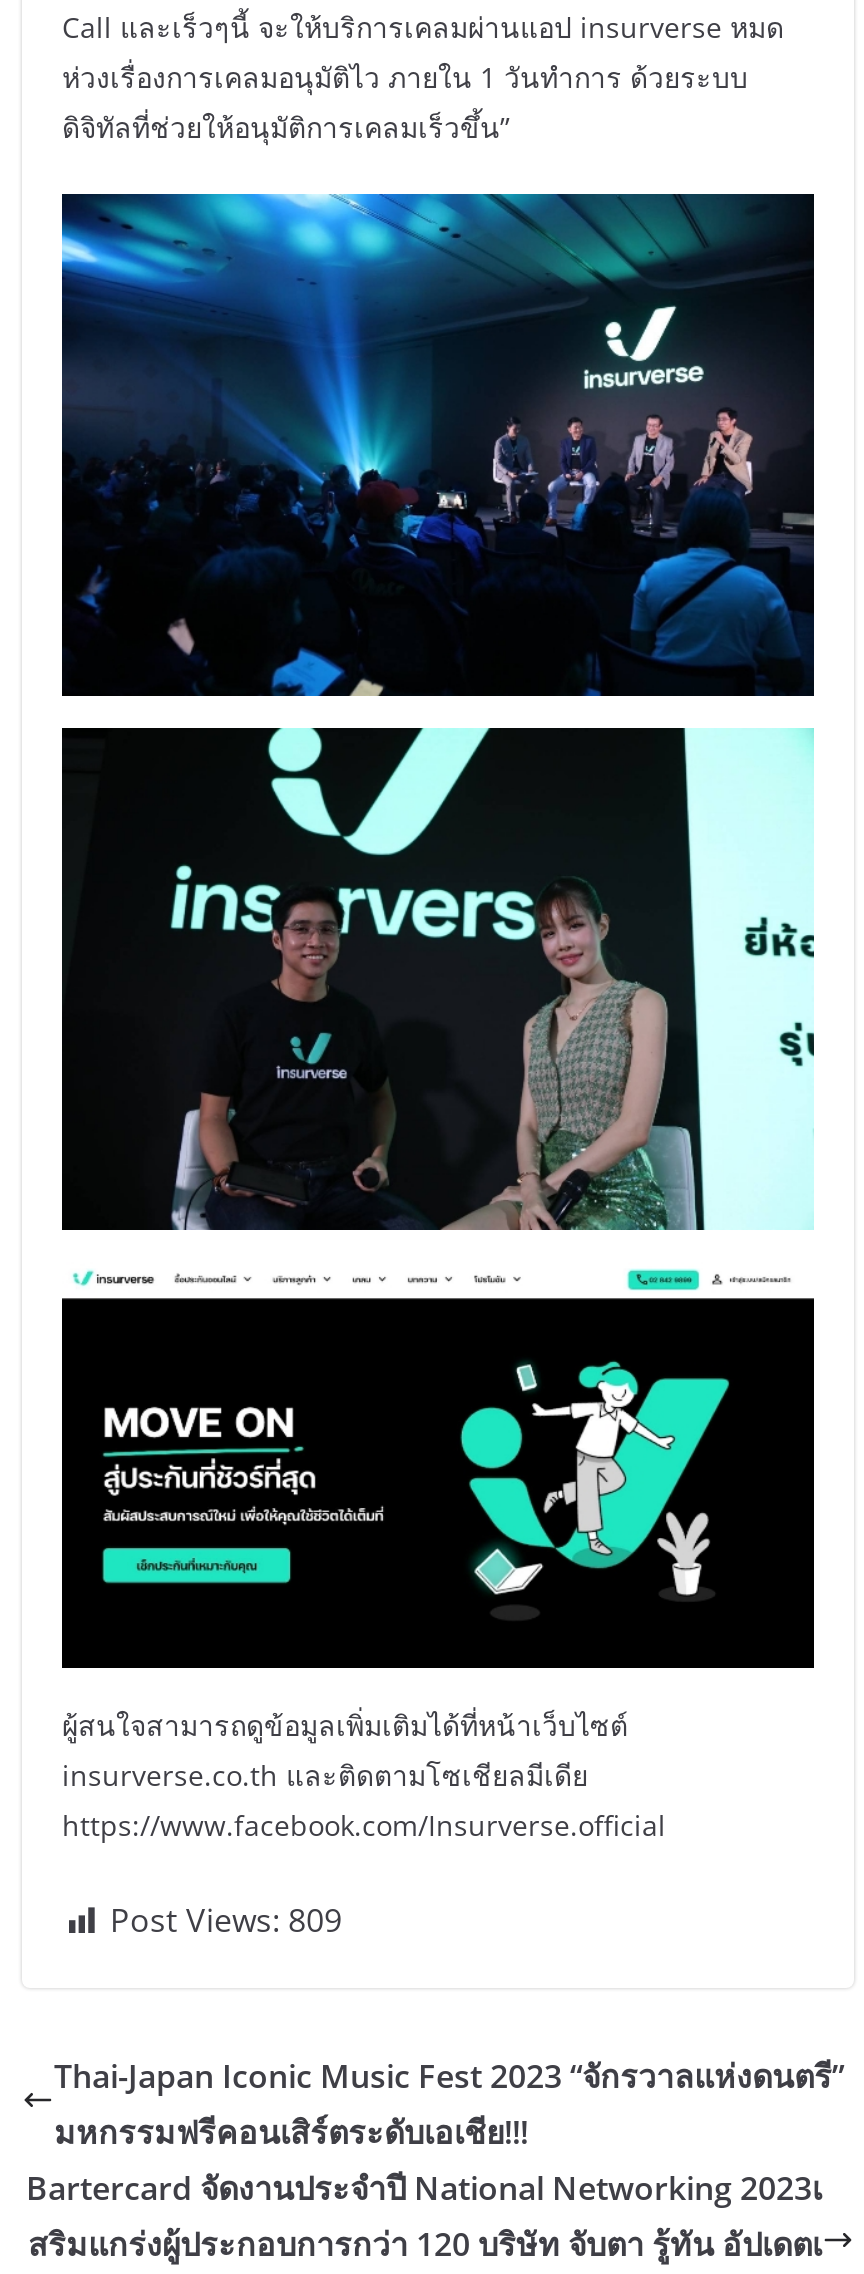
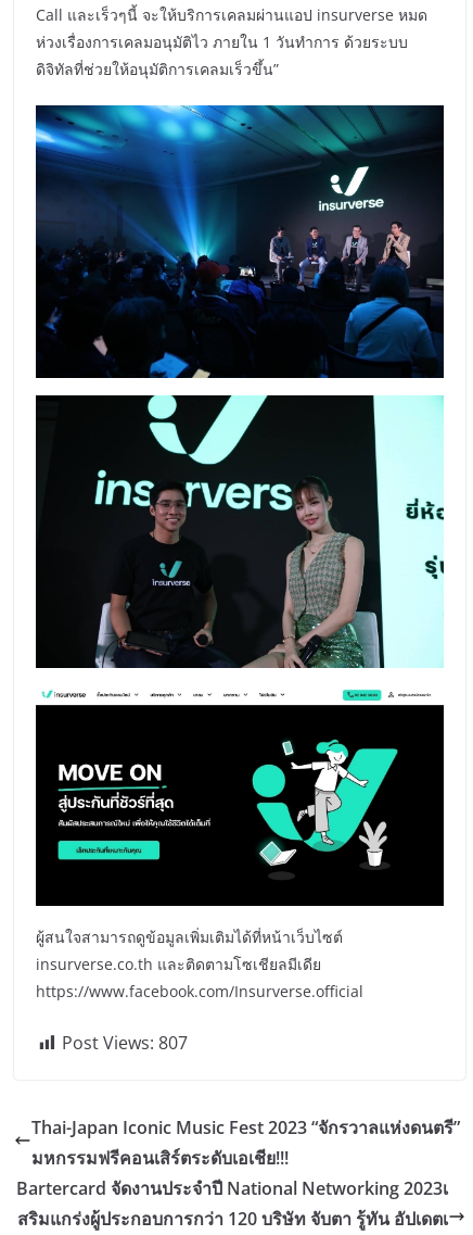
- Post Views: 809
+ Post Views: 807
